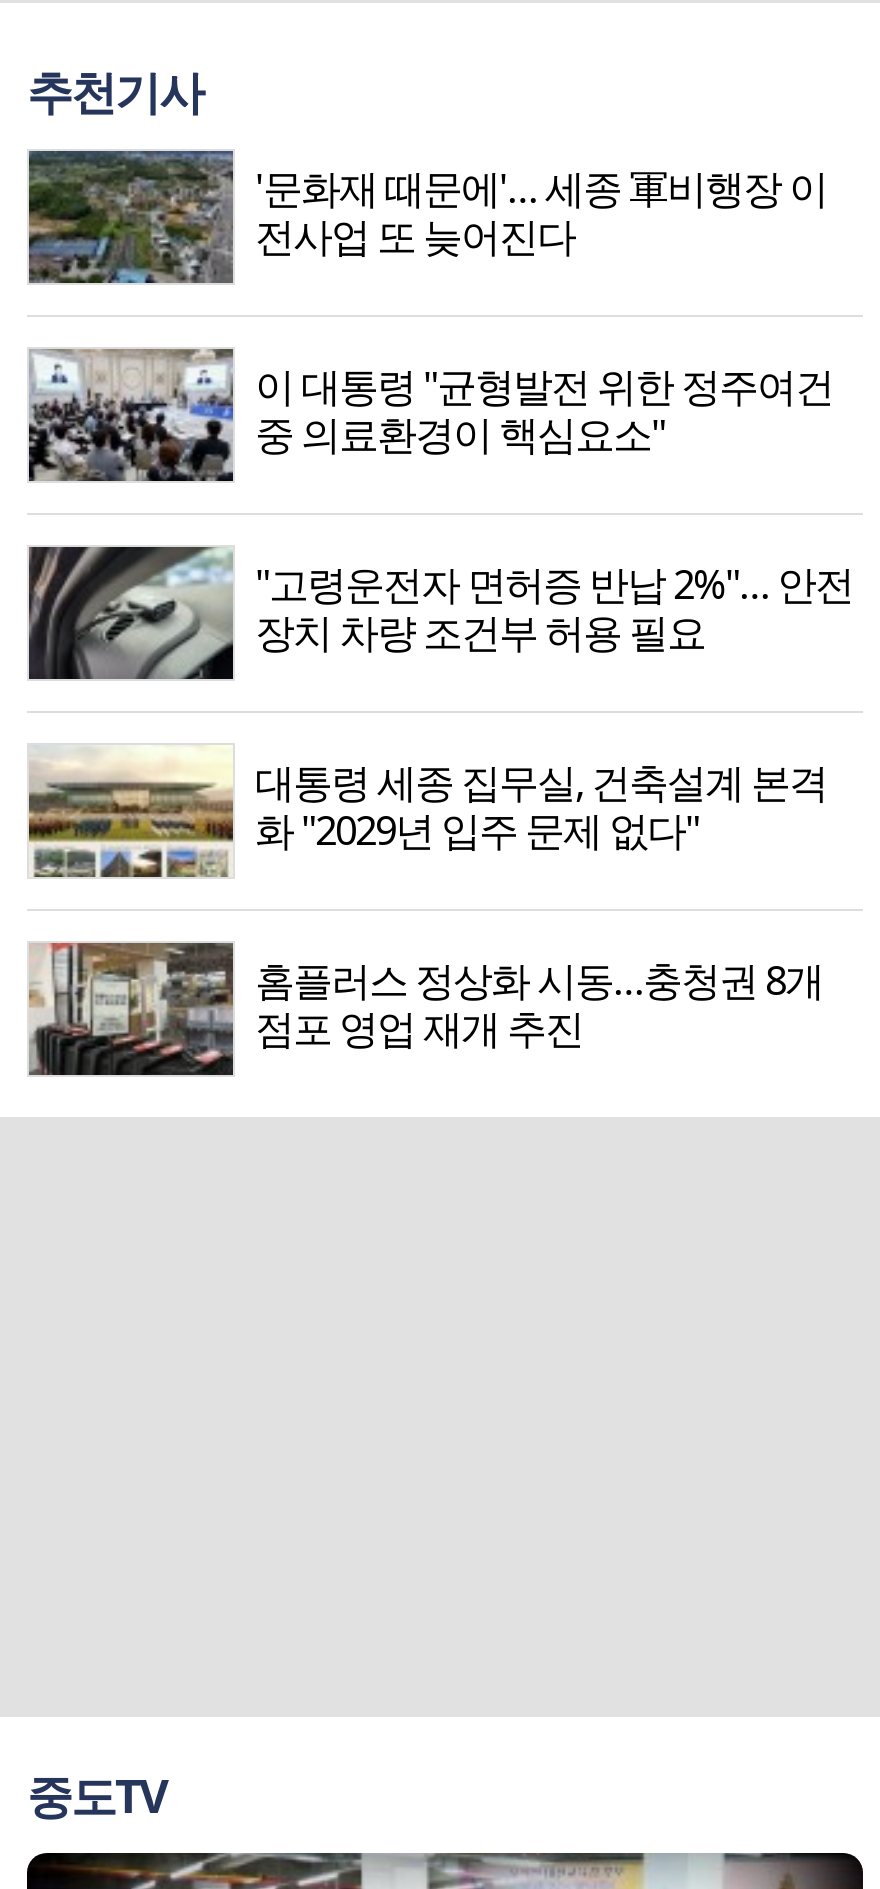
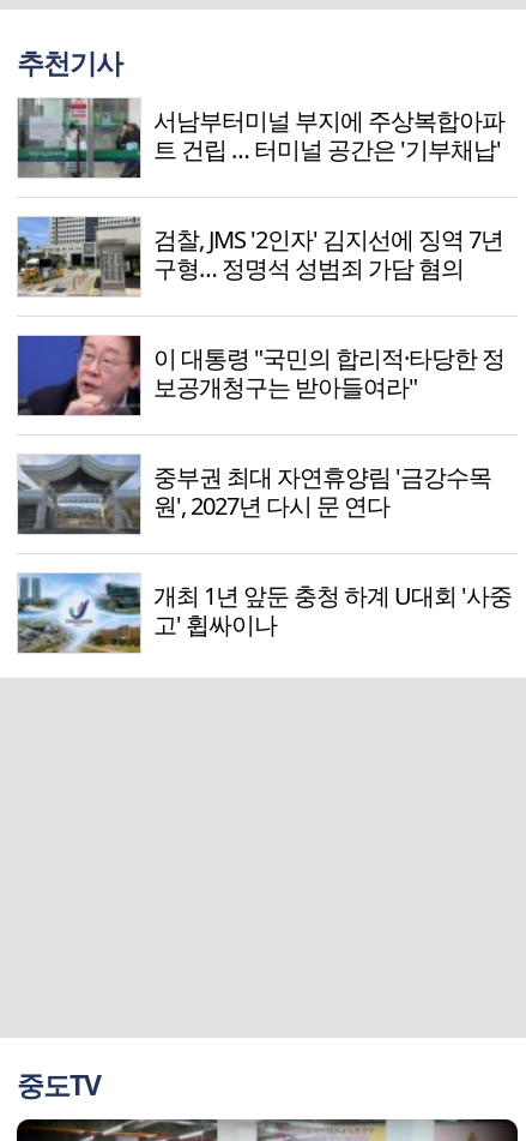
- [image]
- '문화재 때문에'… 세종 軍비행장 이
- 전사업 또 늦어진다
+ [image]
+ 서남부터미널 부지에 주상복합아파
+ 트 건립 … 터미널 공간은 '기부채납'

- [image]
- 이 대통령 "균형발전 위한 정주여건
- 중 의료환경이 핵심요소"
+ [image]
+ 검찰, JMS '2인자' 김지선에 징역 7년
+ 구형… 정명석 성범죄 가담 혐의

- [image]
- "고령운전자 면허증 반납 2%"… 안전
- 장치 차량 조건부 허용 필요
+ [image]
+ 이 대통령 "국민의 합리적·타당한 정
+ 보공개청구는 받아들여라"

- [image]
- 대통령 세종 집무실, 건축설계 본격
- 화 "2029년 입주 문제 없다"
+ [image]
+ 중부권 최대 자연휴양림 '금강수목
+ 원', 2027년 다시 문 연다

- [image]
- 홈플러스 정상화 시동…충청권 8개
- 점포 영업 재개 추진
+ [image]
+ 개최 1년 앞둔 충청 하계 U대회 '사중
+ 고' 휩싸이나
